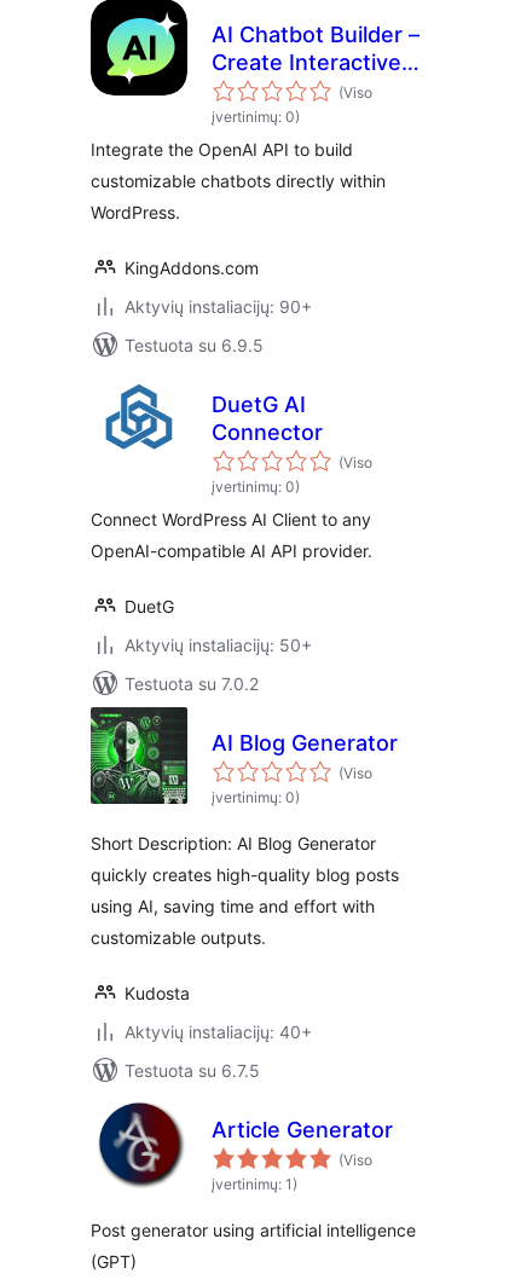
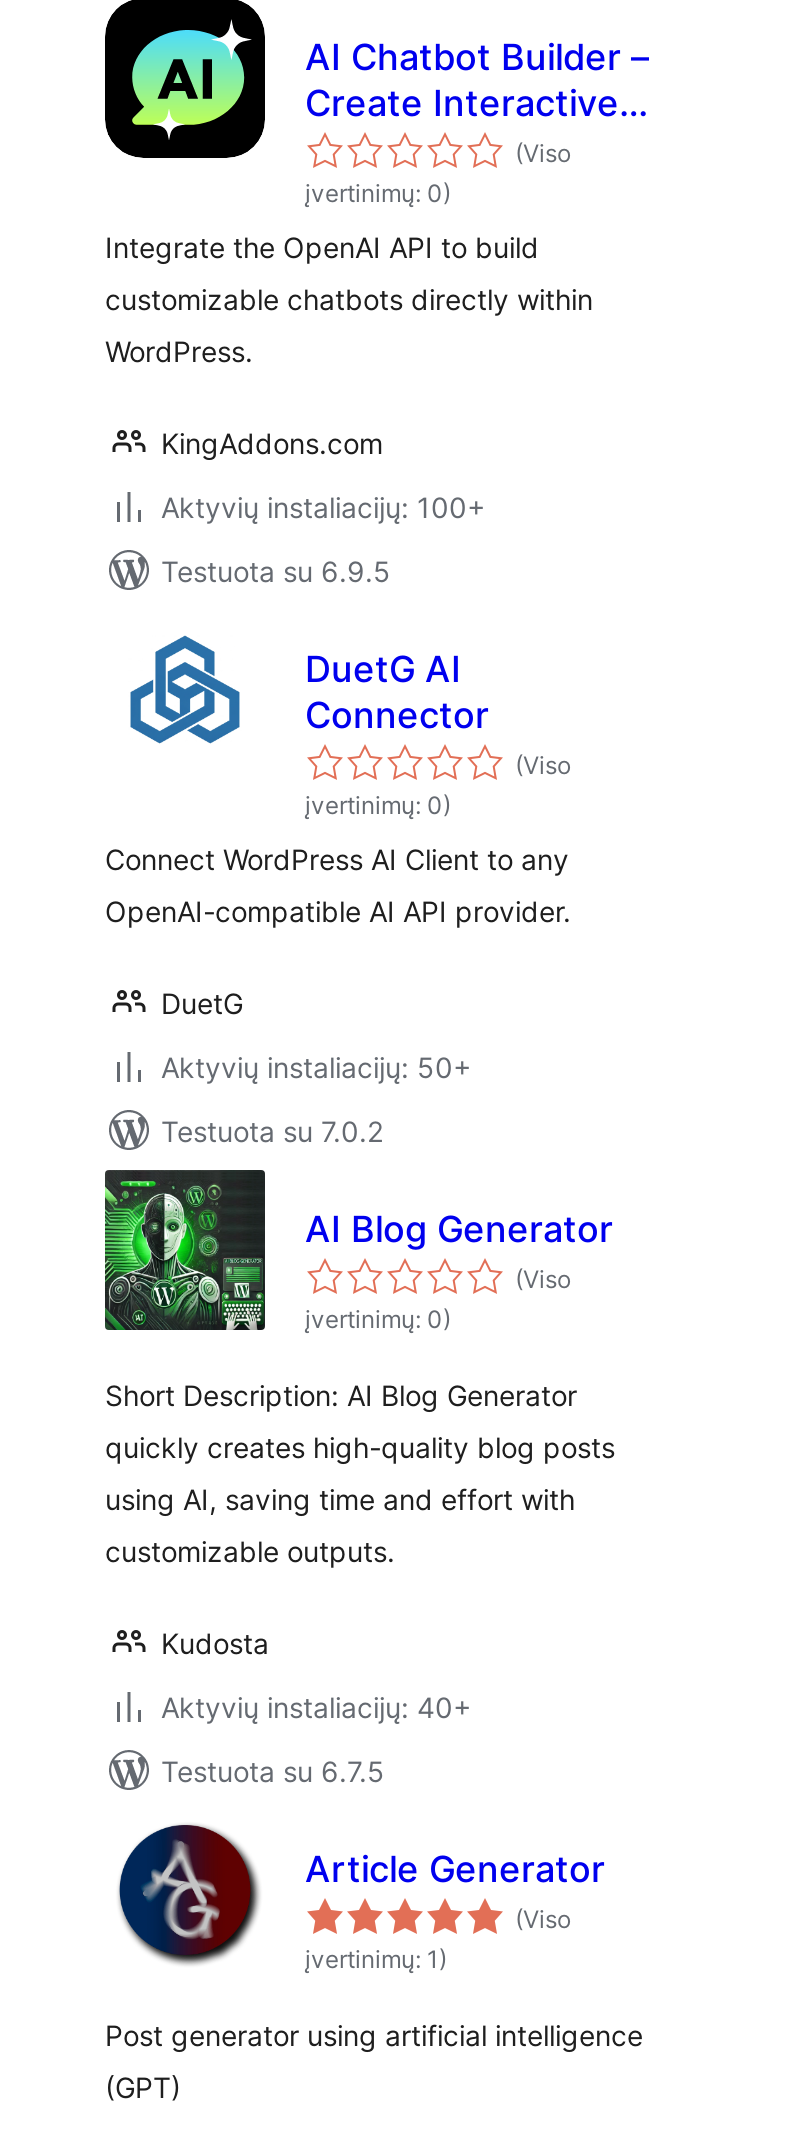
- Aktyvių instaliacijų: 90+
+ Aktyvių instaliacijų: 100+
